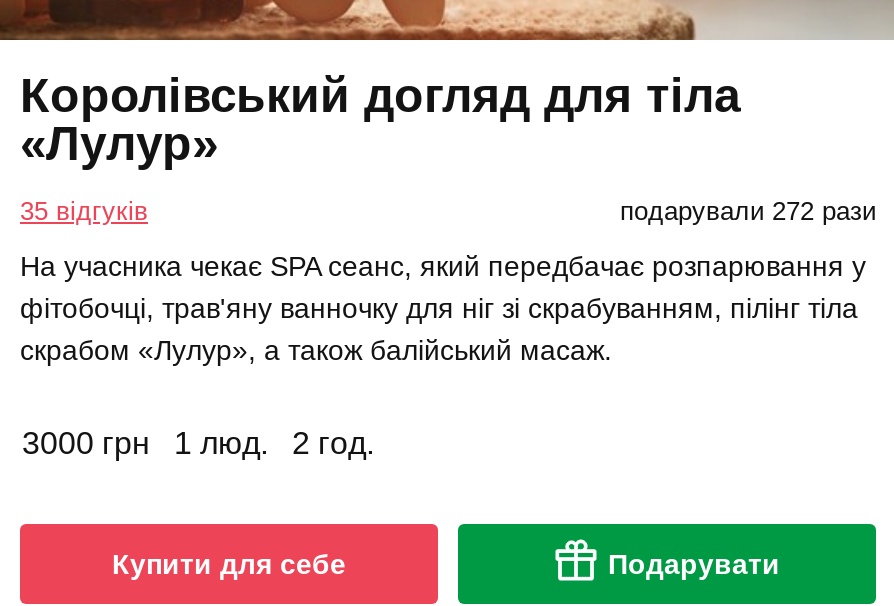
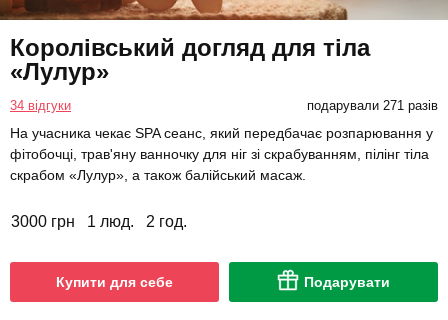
- 35 відгуків
- подарували 272 рази
+ 34 відгуки
+ подарували 271 разів
